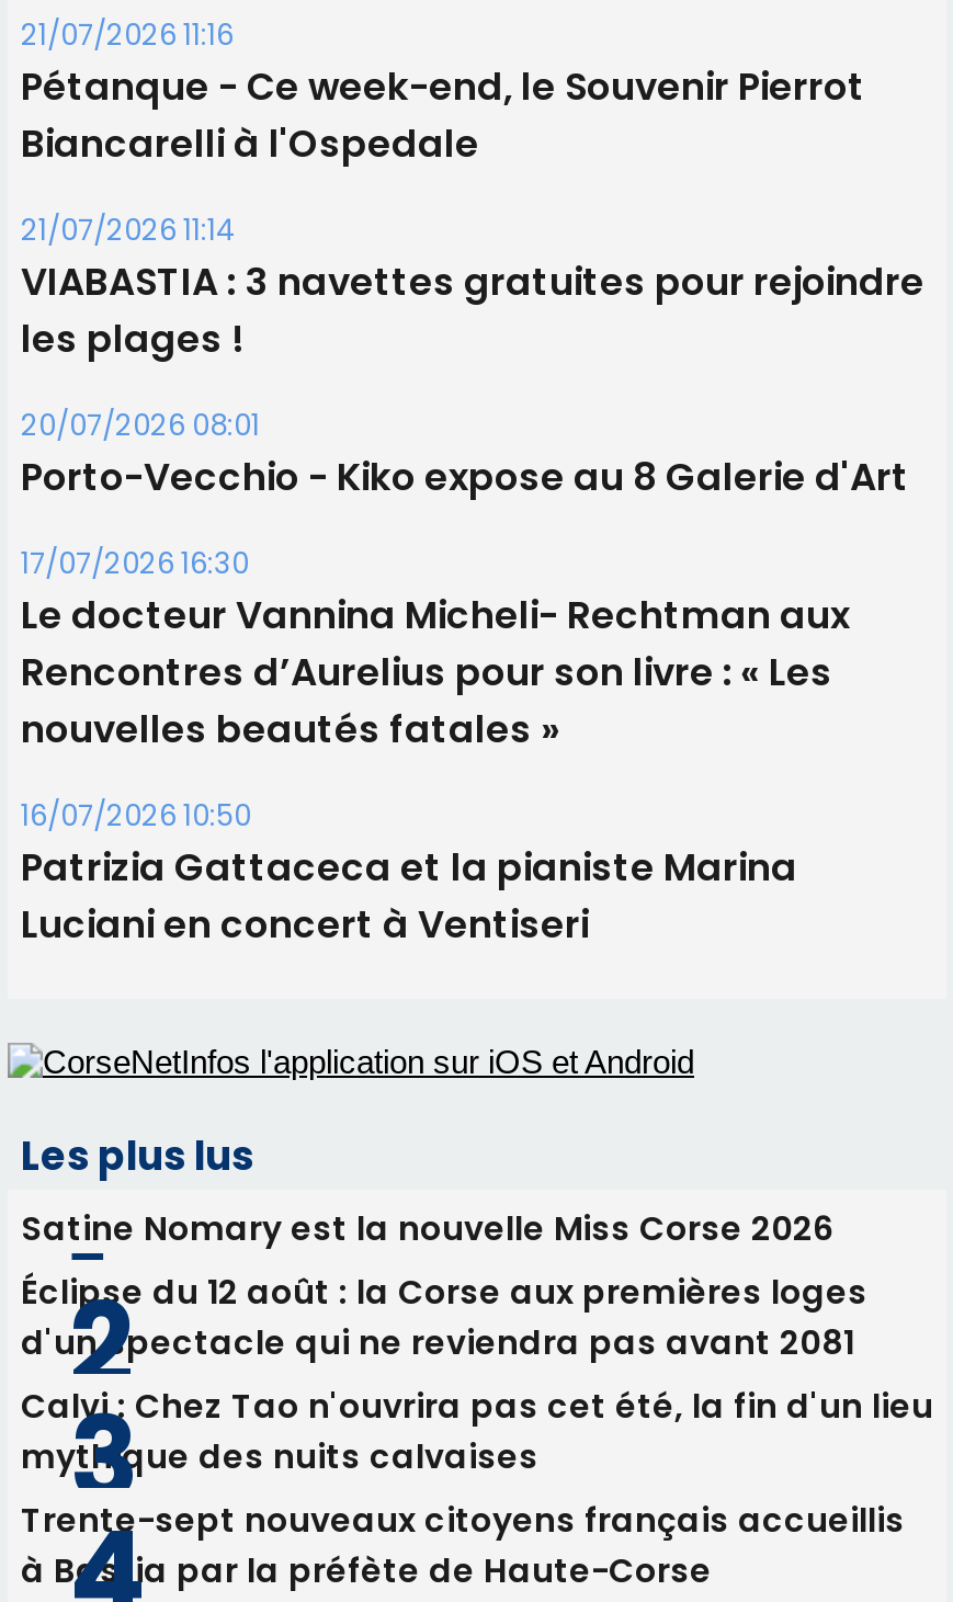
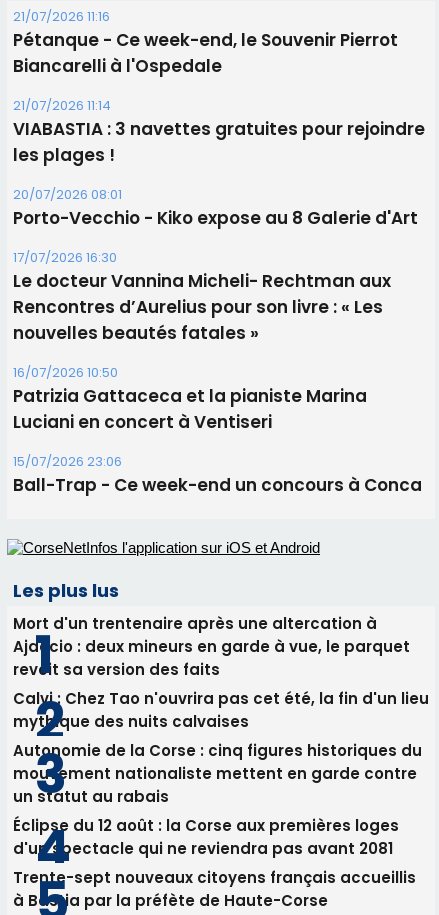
+ 15/07/2026 23:06
+ Ball-Trap - Ce week-end un concours à Conca

- Satine Nomary est la nouvelle Miss Corse 2026
+ Mort d'un trentenaire après une altercation à
+ Ajaccio : deux mineurs en garde à vue, le parquet
+ revoit sa version des faits

moved down: Éclipse du 12 août : la Corse aux premières loges | d'un spectacle qui ne reviendra pas avant 2081

+ Autonomie de la Corse : cinq figures historiques du
+ mouvement nationaliste mettent en garde contre
+ un statut au rabais
